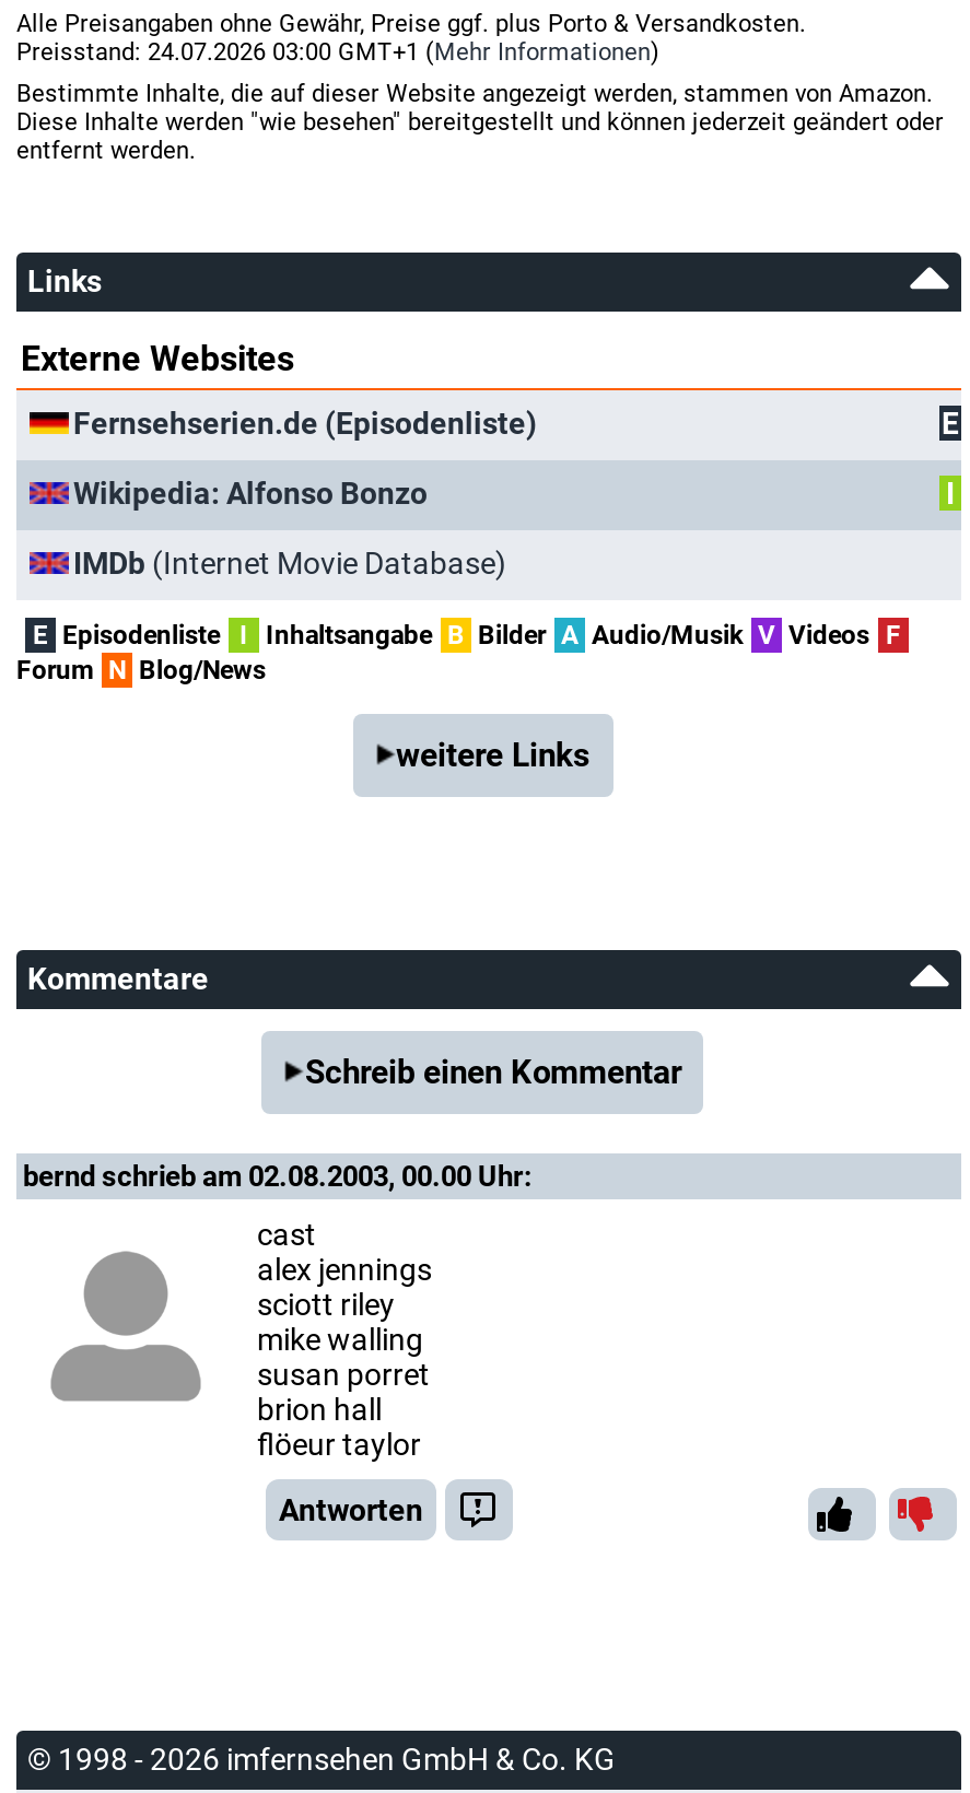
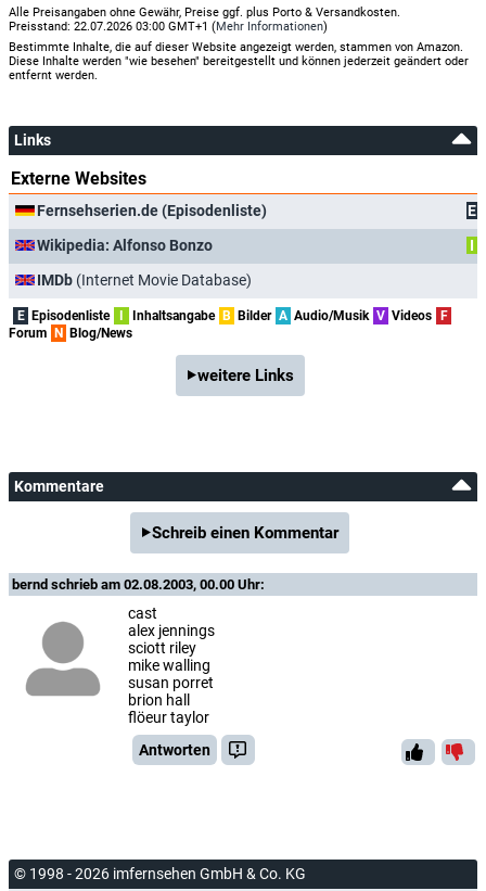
- Preisstand: 24.07.2026 03:00 GMT+1 (Mehr Informationen)
+ Preisstand: 22.07.2026 03:00 GMT+1 (Mehr Informationen)
